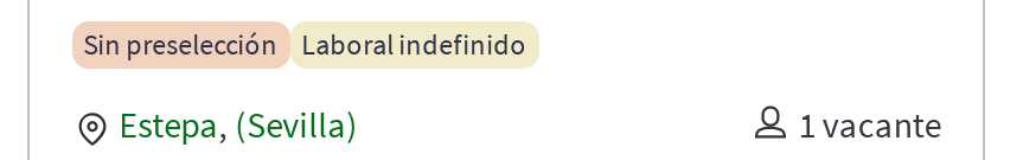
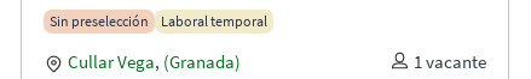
- Laboral indefinido
+ Laboral temporal

- Estepa, (Sevilla)
+ Cullar Vega, (Granada)
